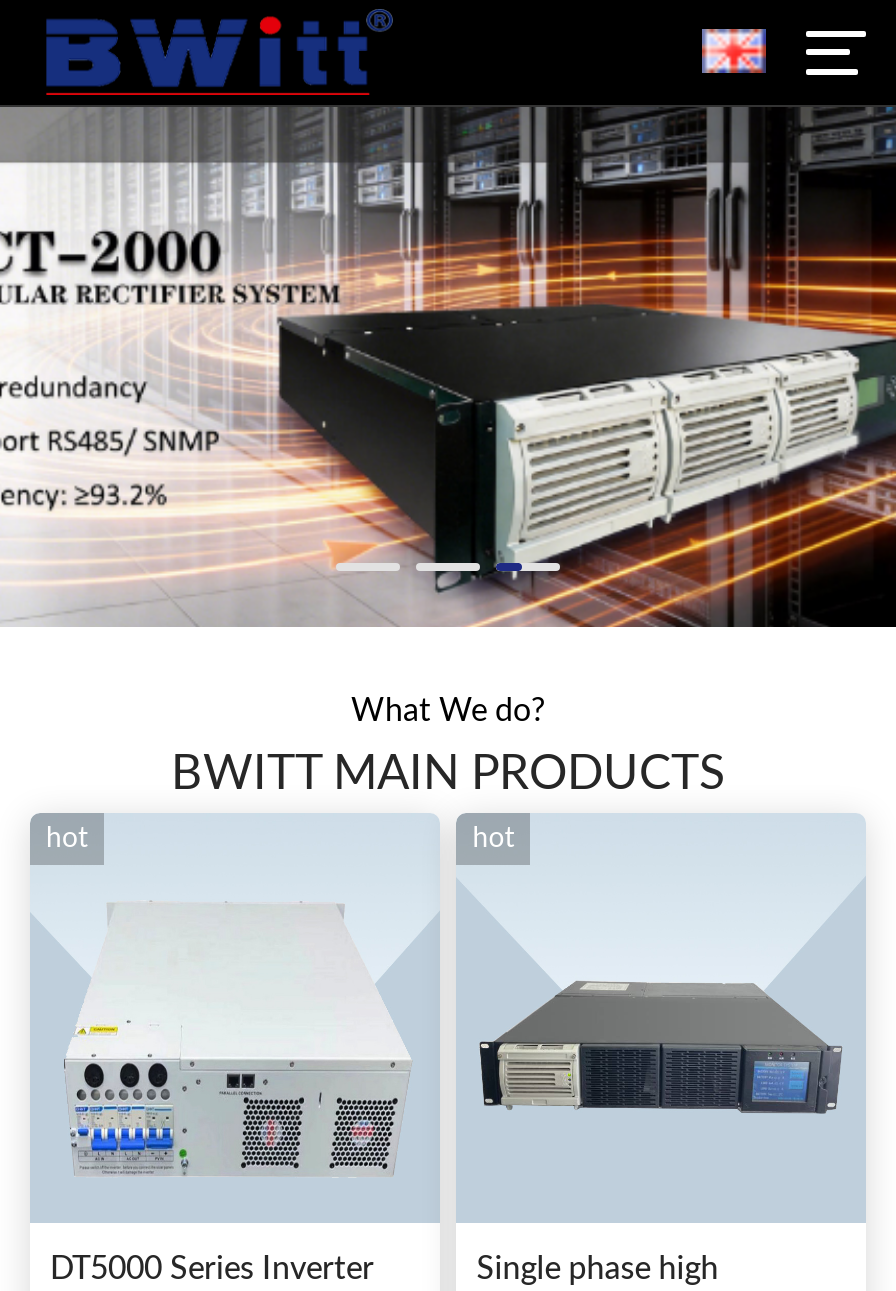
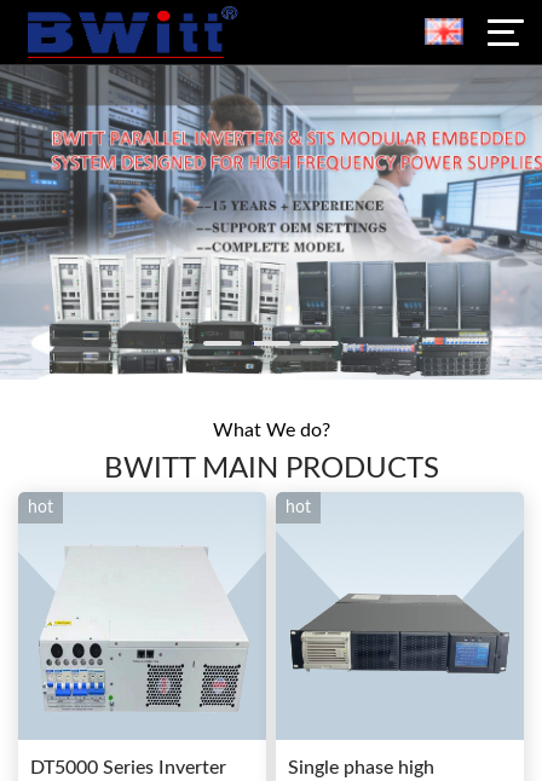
- [image]
+ [image]
